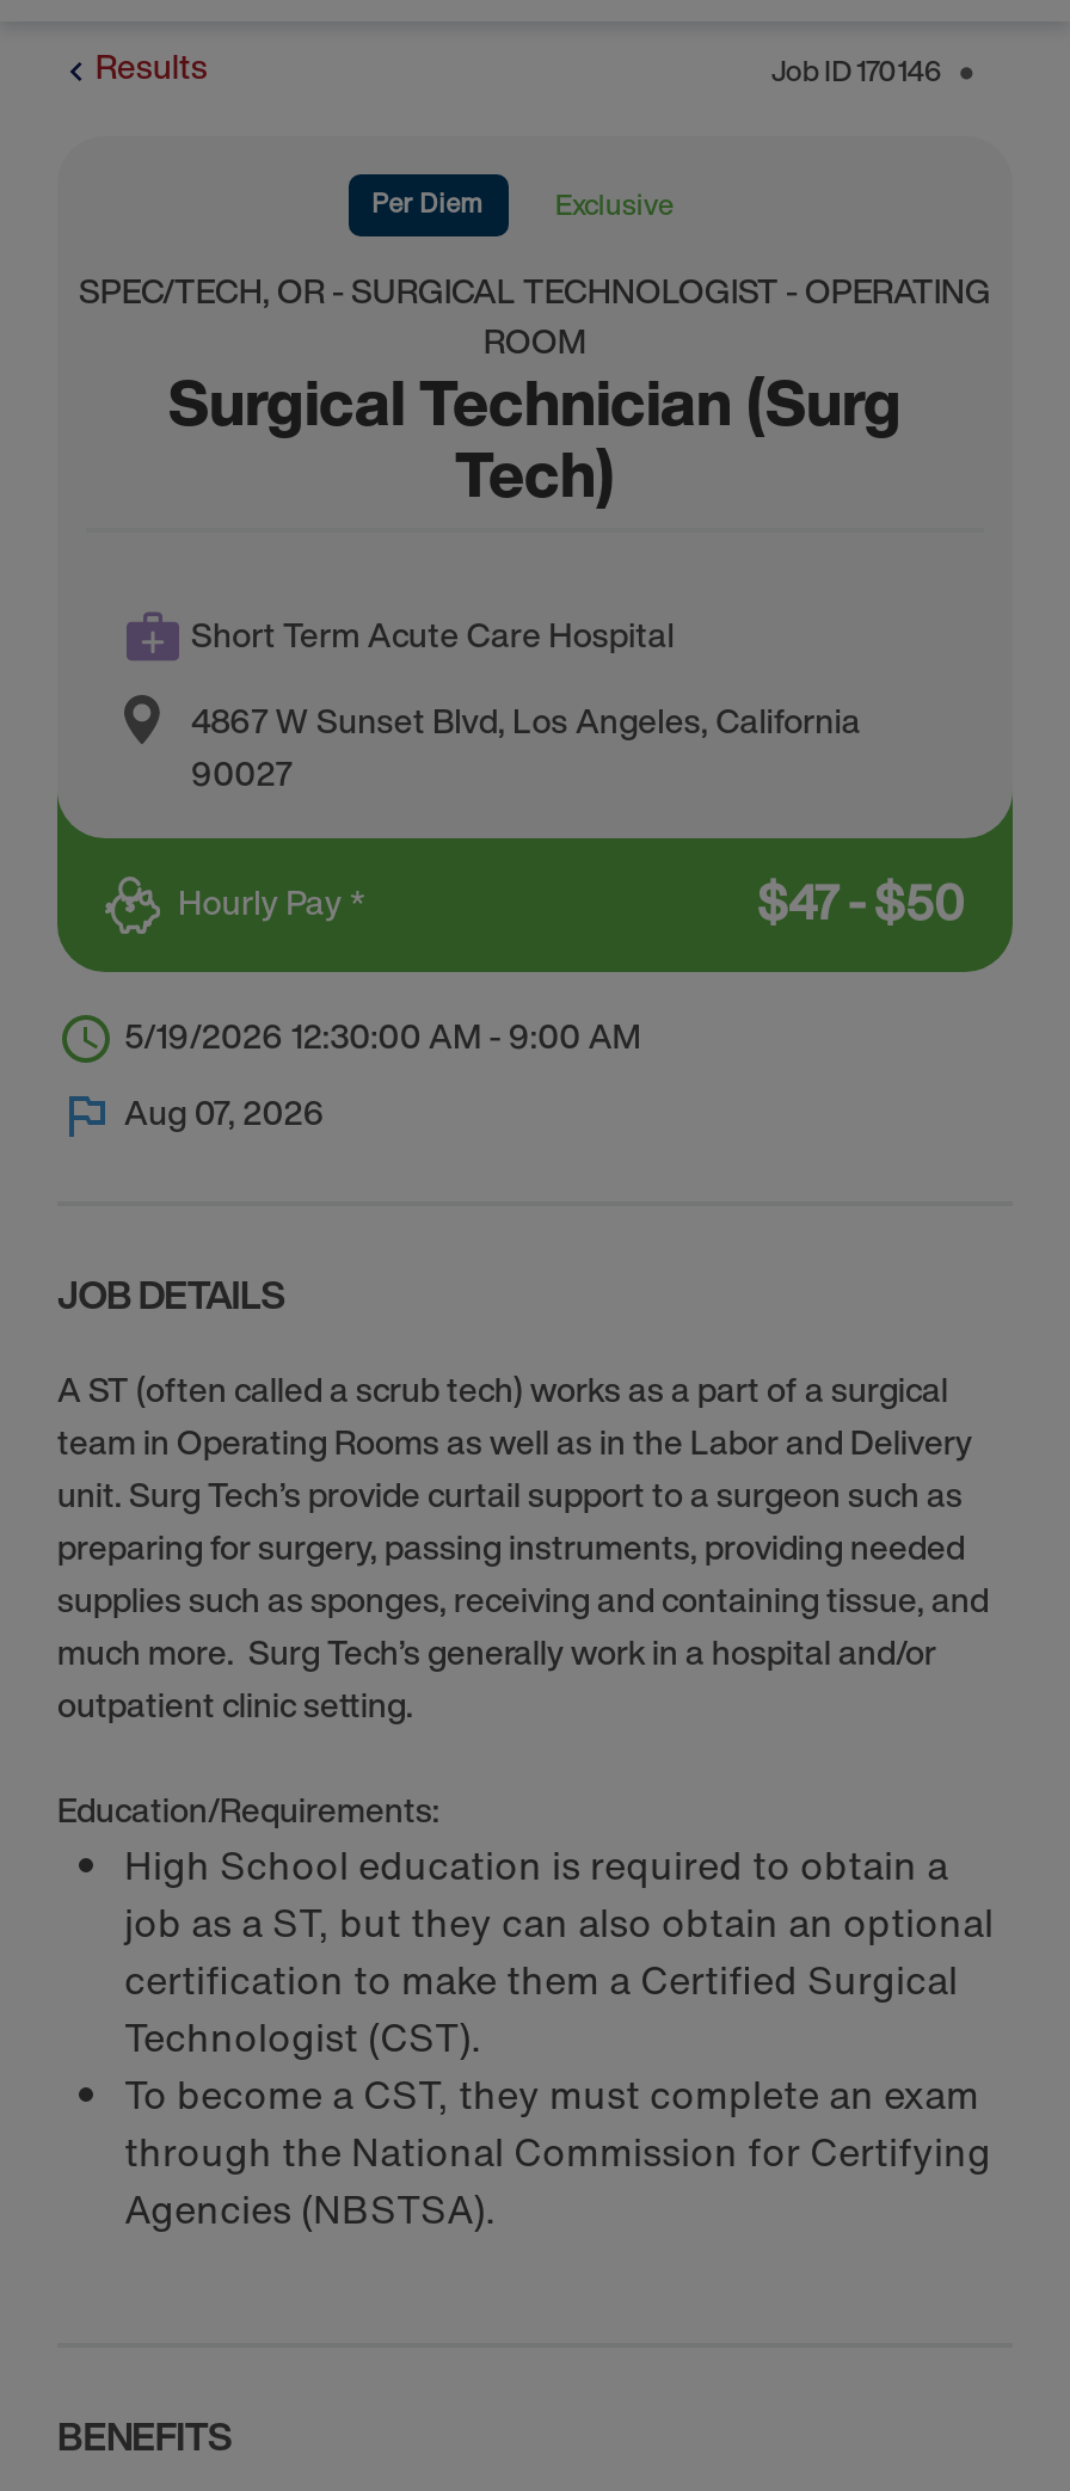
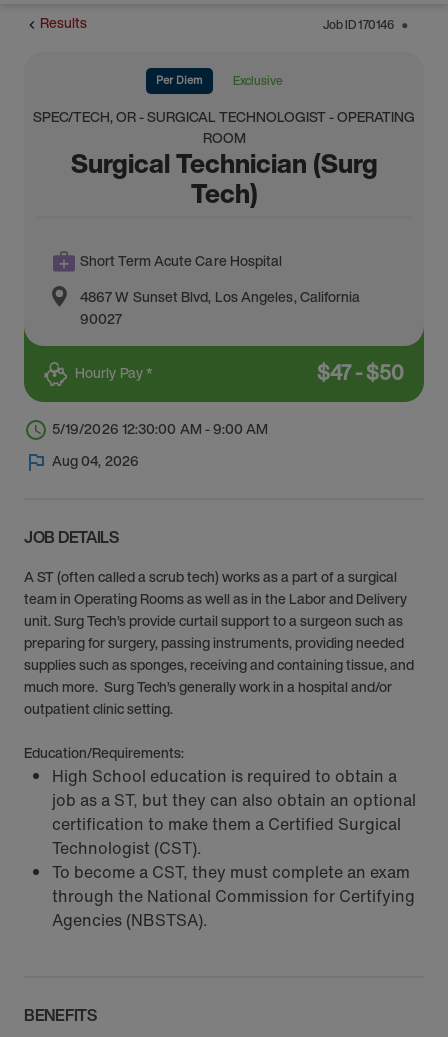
- Aug 07, 2026
+ Aug 04, 2026
